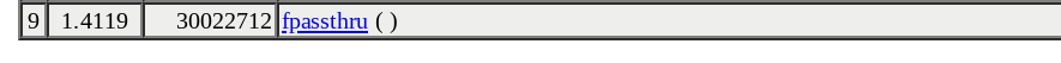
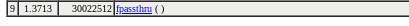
- 1.4119
+ 1.3713

- 30022712 fpassthru ( )
+ 30022512 fpassthru ( )
